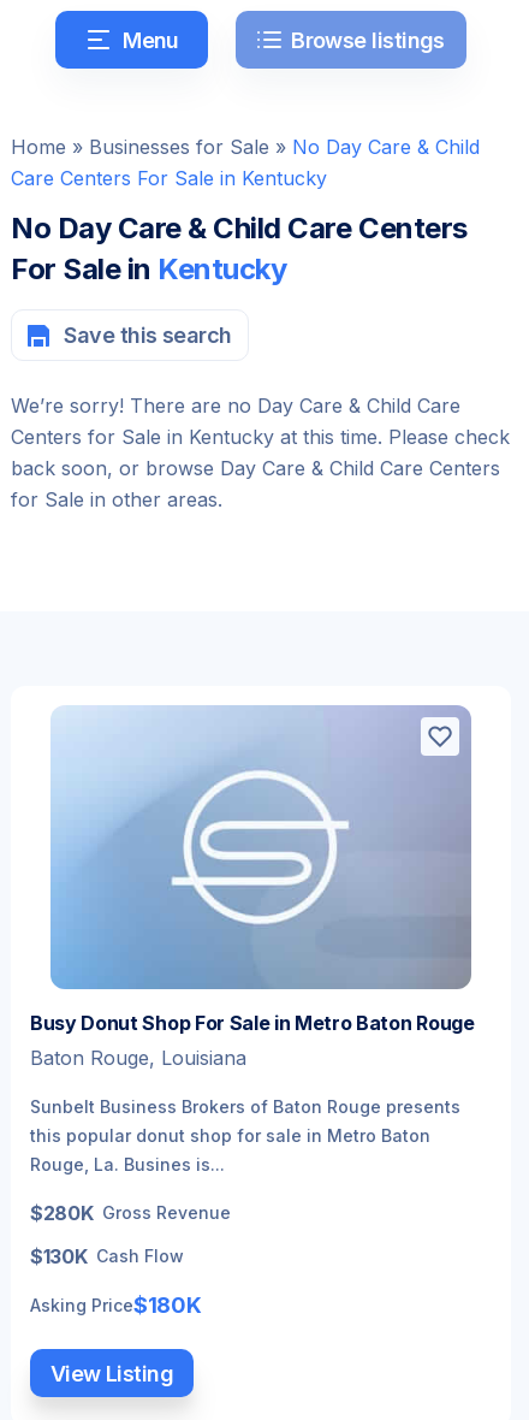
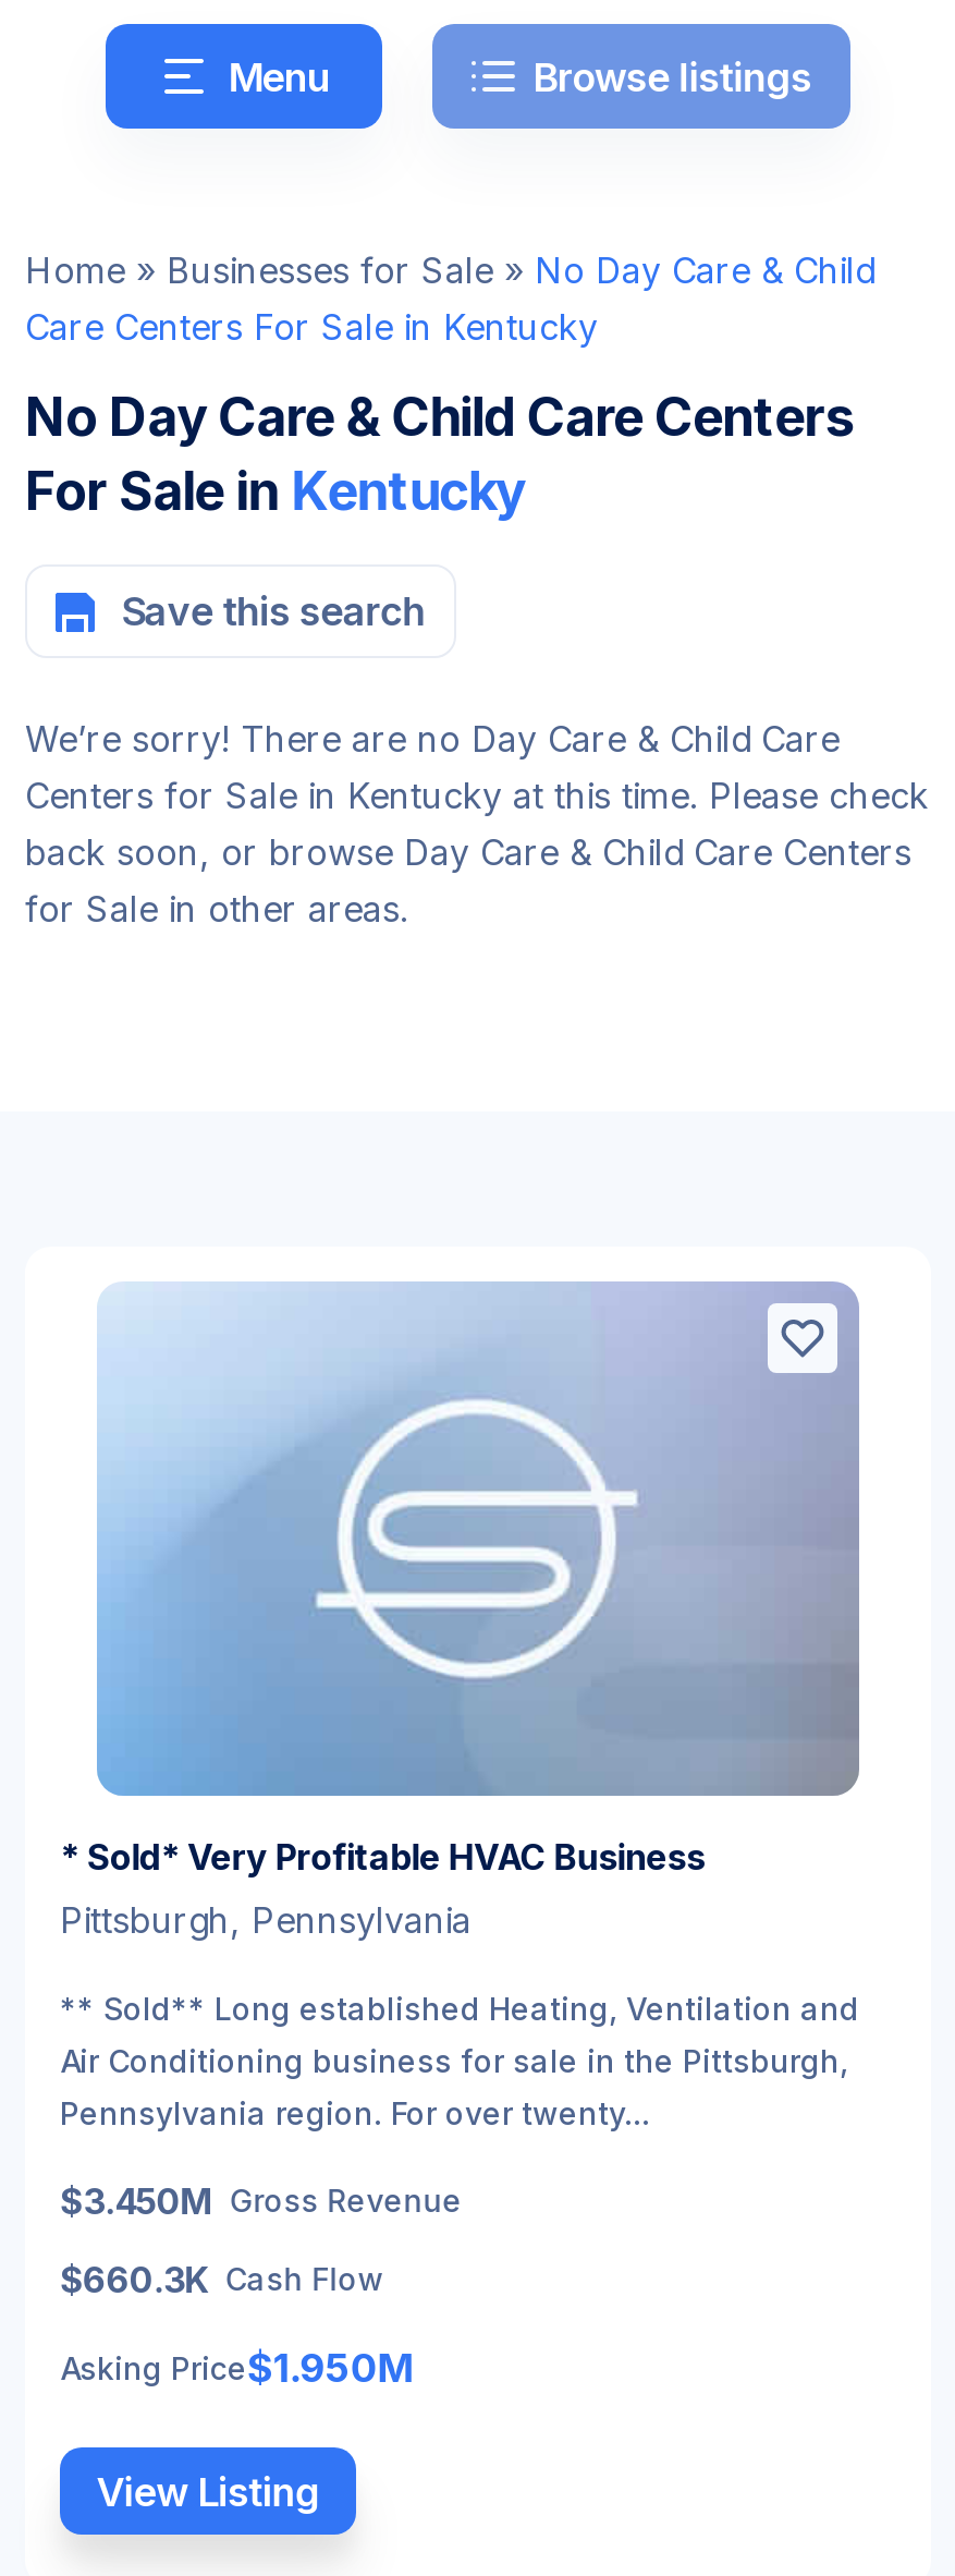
- Busy Donut Shop For Sale in Metro Baton Rouge
- Baton Rouge, Louisiana
+ * Sold* Very Profitable HVAC Business
+ Pittsburgh, Pennsylvania

- Sunbelt Business Brokers of Baton Rouge presents
- this popular donut shop for sale in Metro Baton
- Rouge, La. Busines is...
+ ** Sold** Long established Heating, Ventilation and
+ Air Conditioning business for sale in the Pittsburgh,
+ Pennsylvania region. For over twenty...

- $280K Gross Revenue
+ $3.450M Gross Revenue

- $130K Cash Flow
+ $660.3K Cash Flow

- Asking Price$180K
+ Asking Price$1.950M
